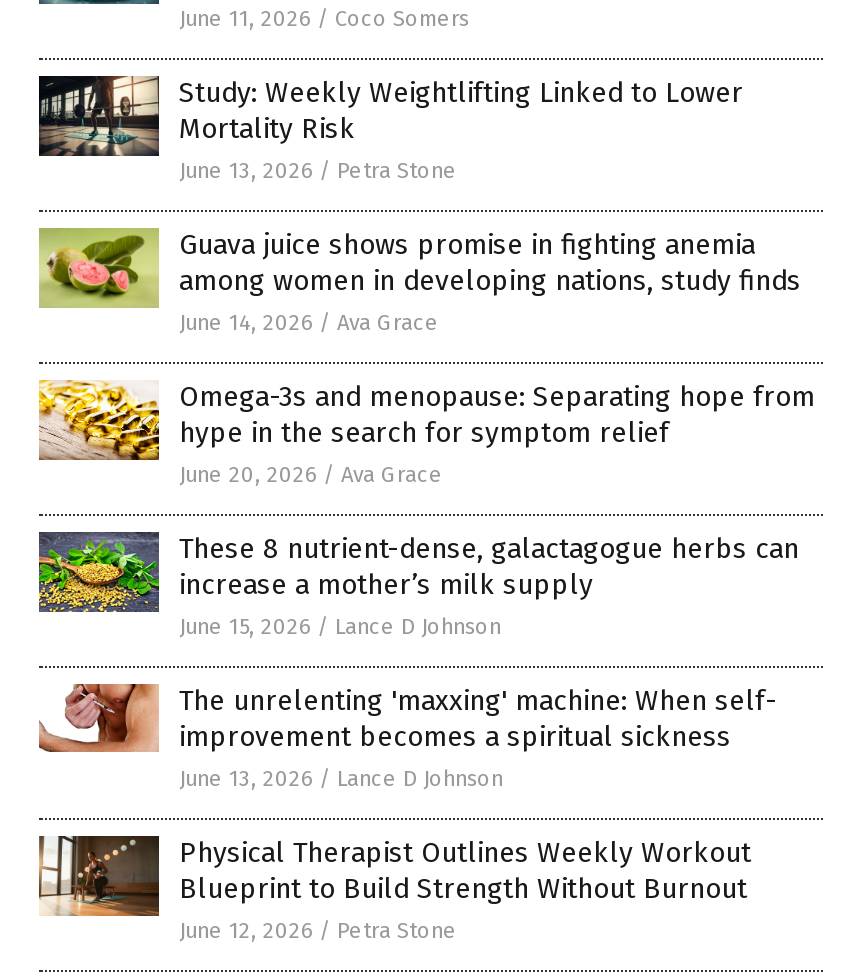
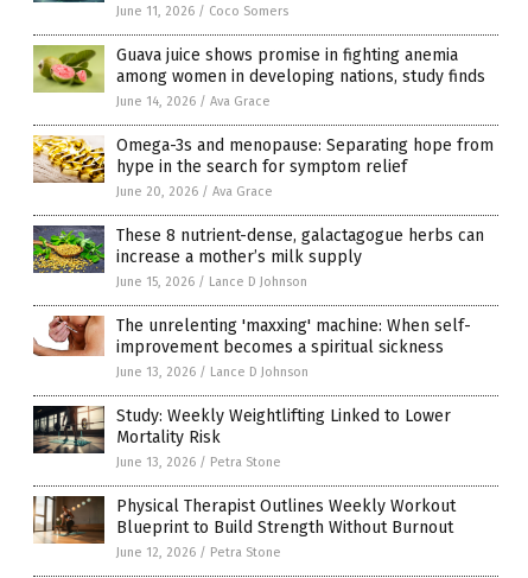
moved down: [image] | Study: Weekly Weightlifting Linked to Lower | Mortality Risk | June 13, 2026 / Petra Stone

moved up: [image] | Guava juice shows promise in fighting anemia | among women in developing nations, study finds | ... | improvement becomes a spiritual sickness | June 13, 2026 / Lance D Johnson
